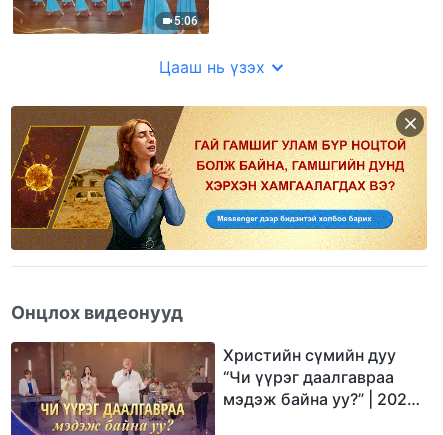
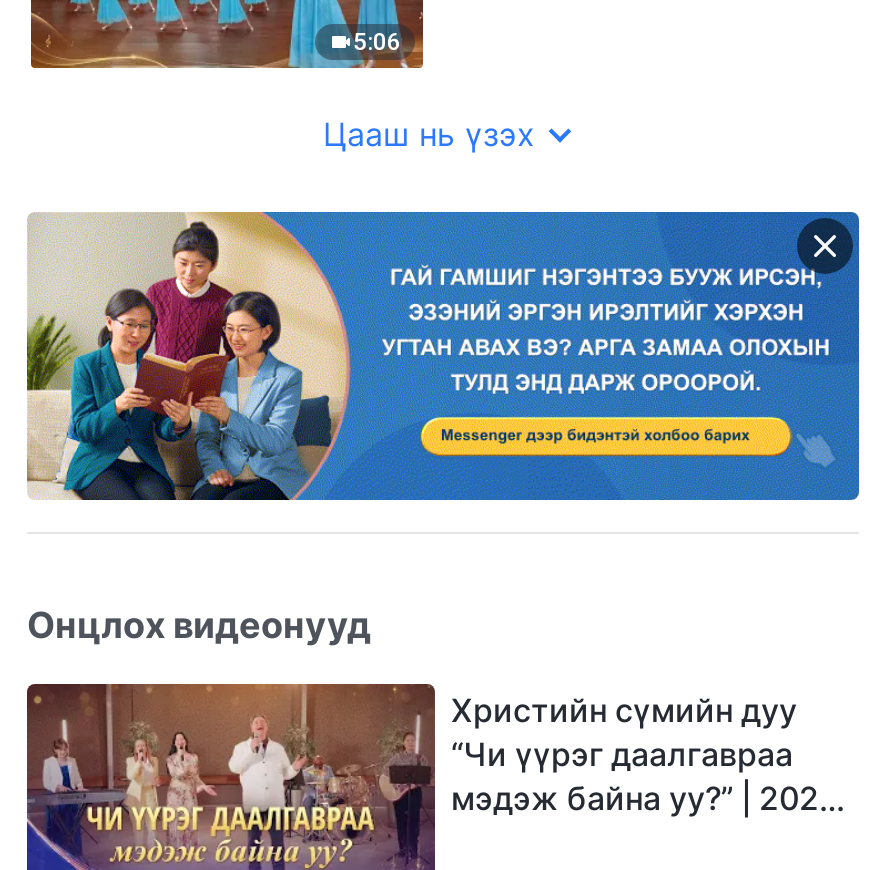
- [image]
+ [image]
